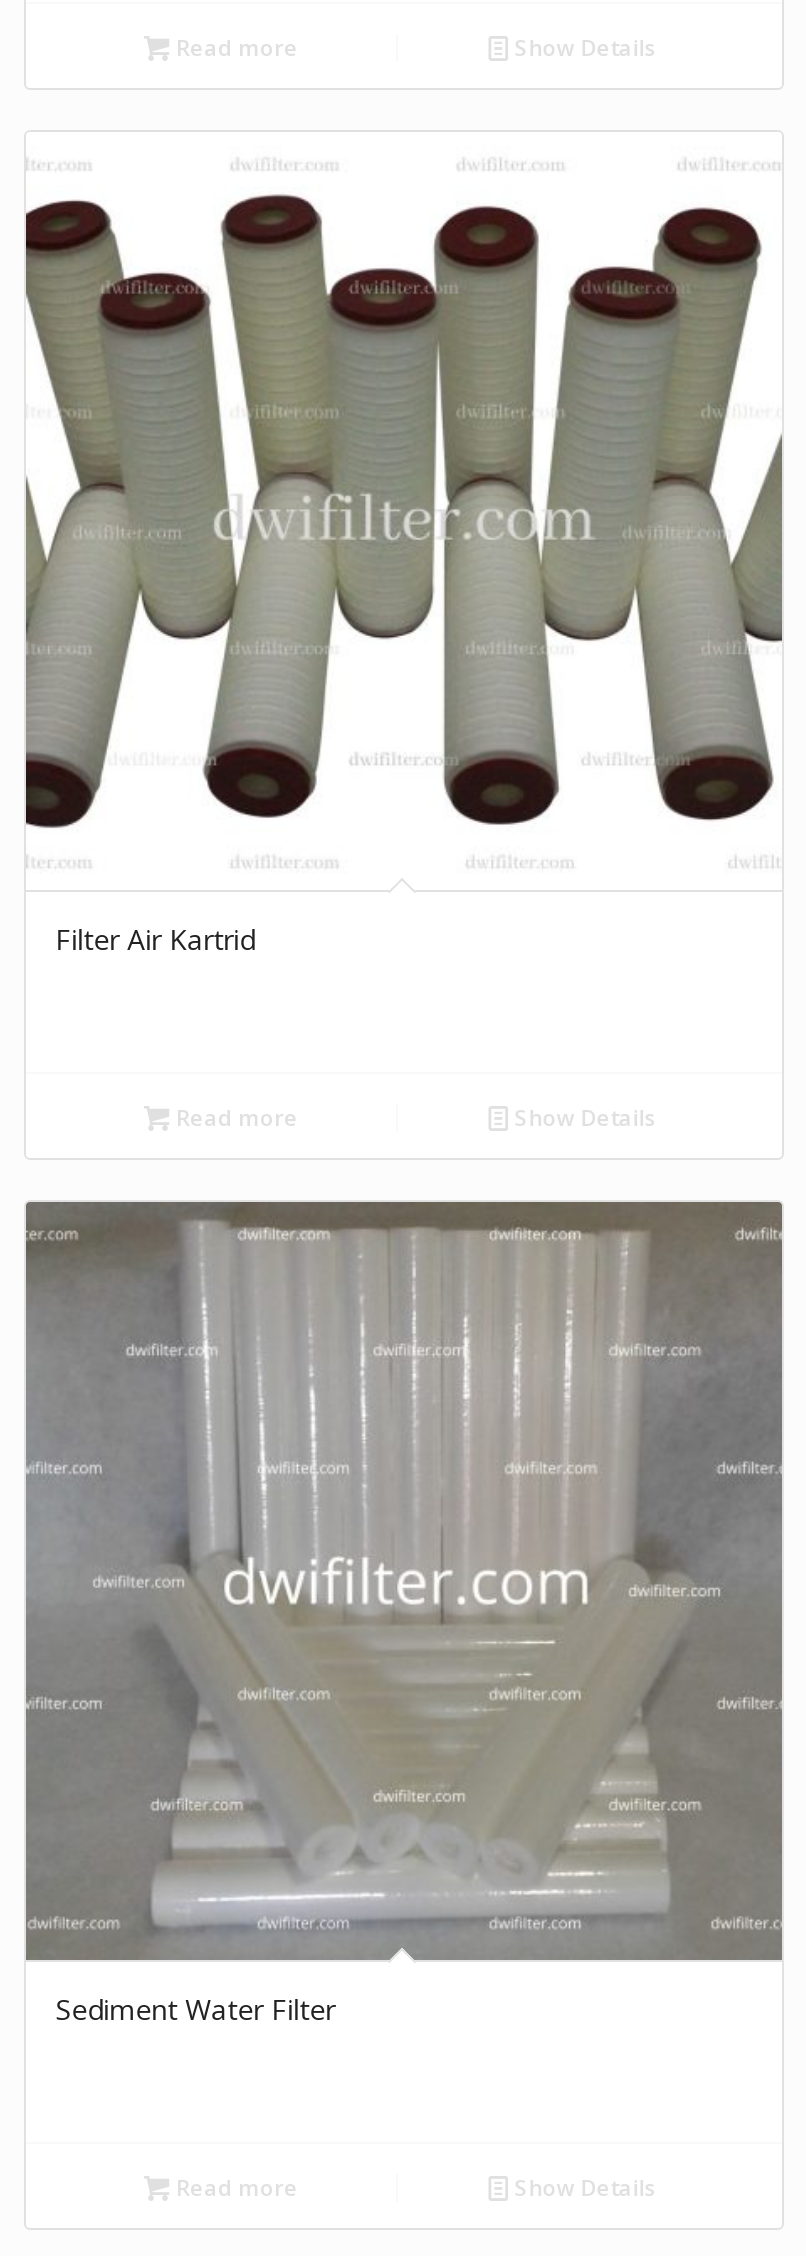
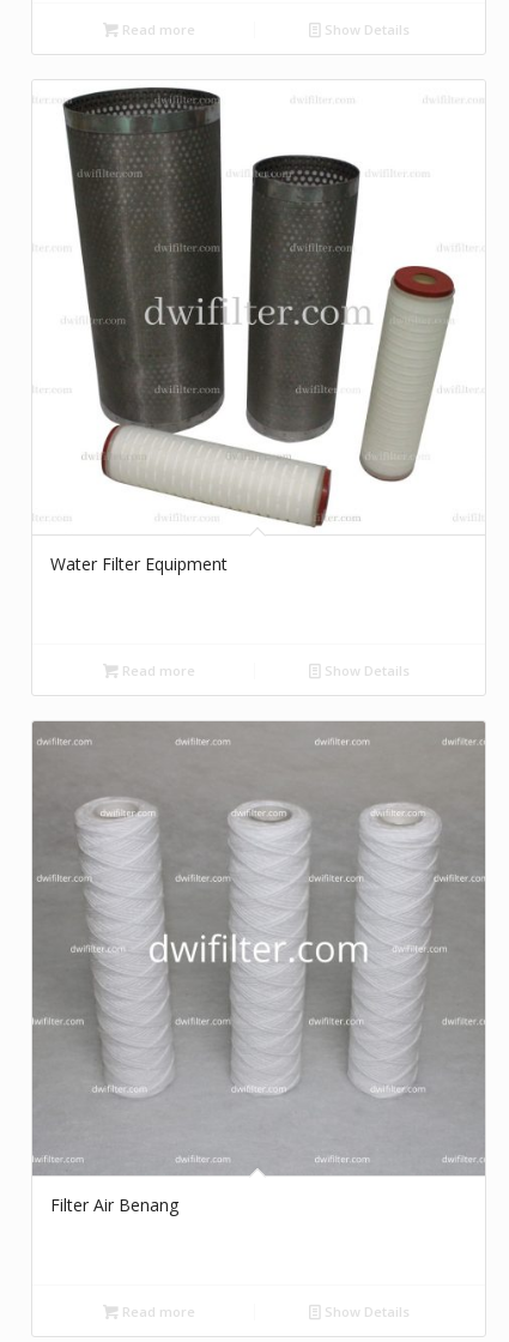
- [image]
- Filter Air Kartrid
+ [image]
+ Water Filter Equipment

- [image]
- Sediment Water Filter
+ [image]
+ Filter Air Benang
